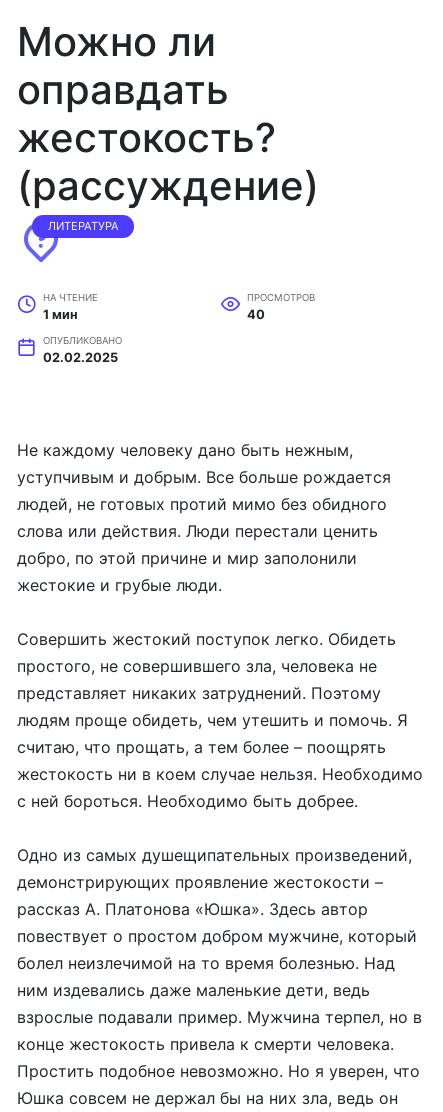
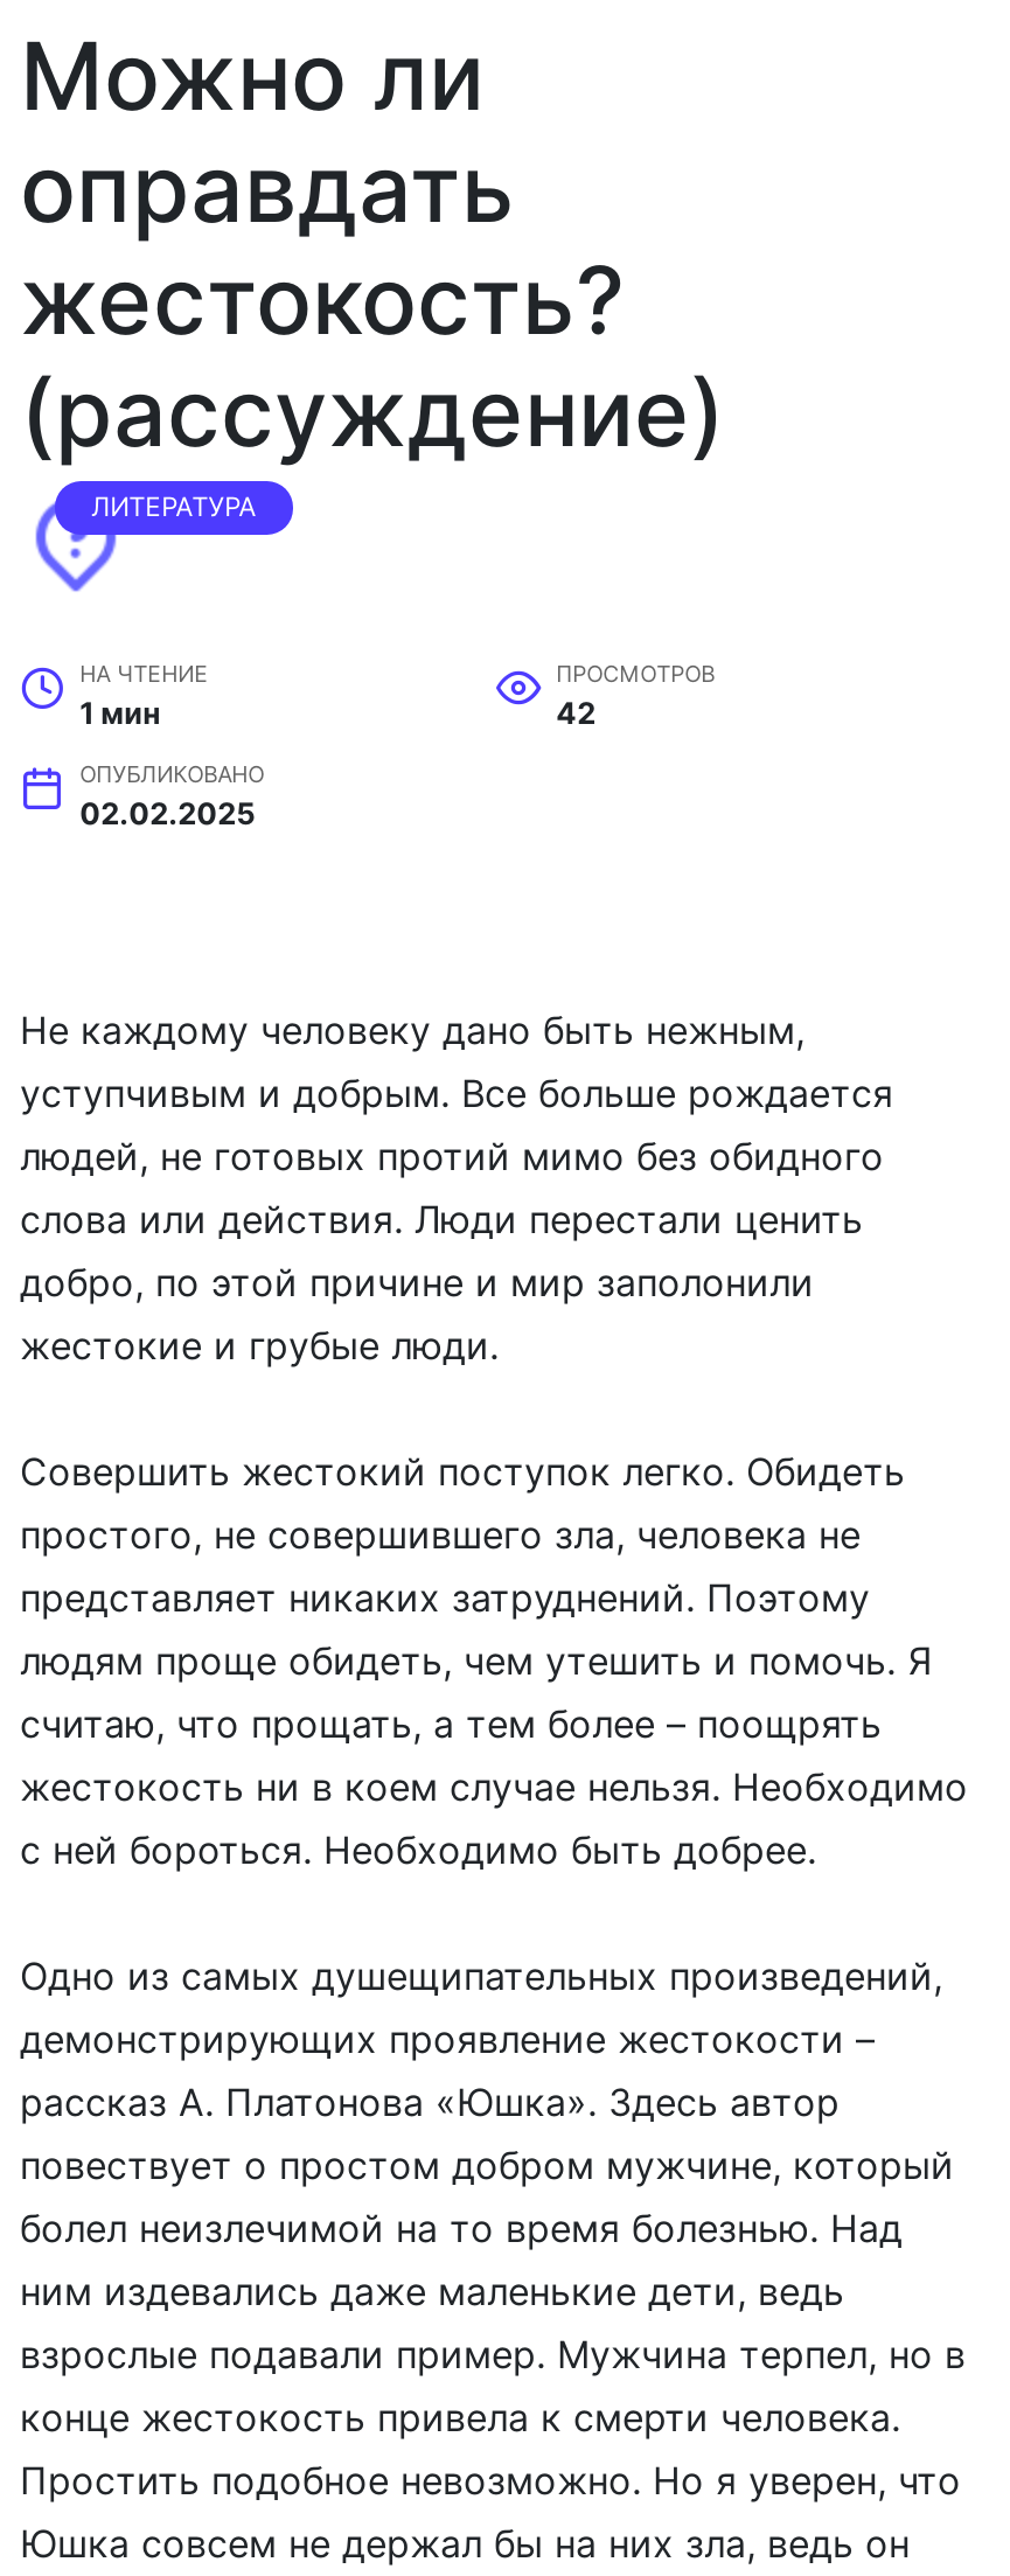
- 40
+ 42
